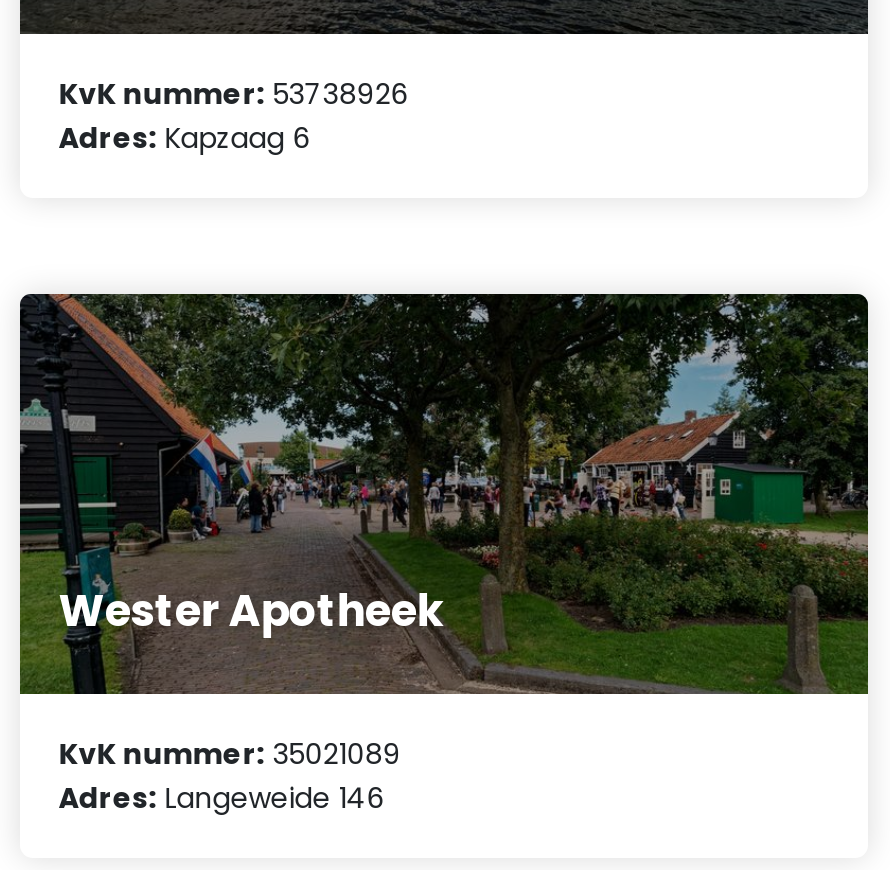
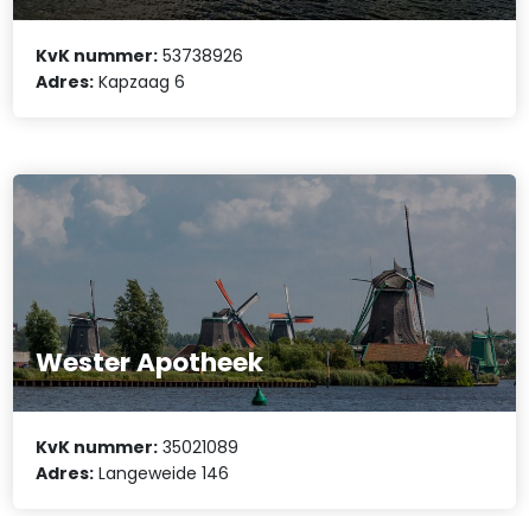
- [image]
+ [image]
